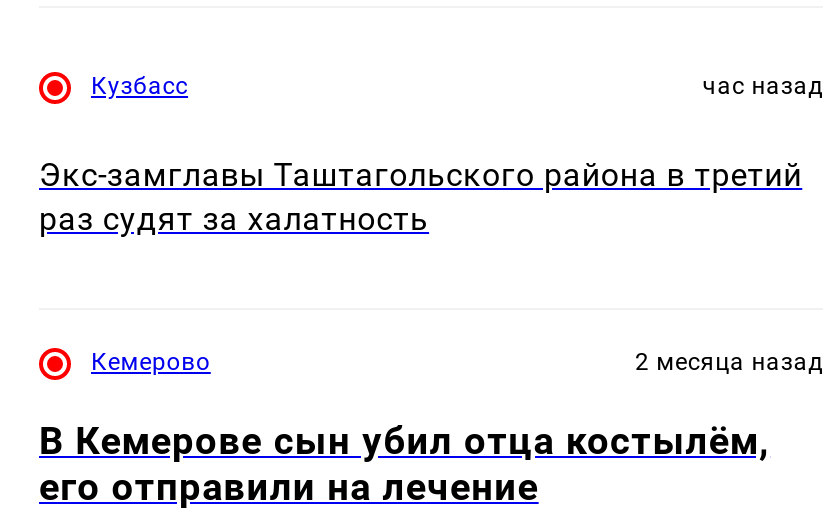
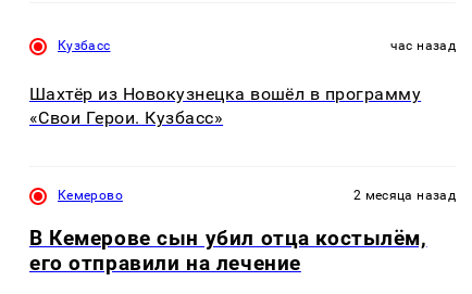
- Экс-замглавы Таштагольского района в третий
- раз судят за халатность
+ Шахтёр из Новокузнецка вошёл в программу
+ «Свои Герои. Кузбасс»
